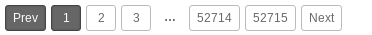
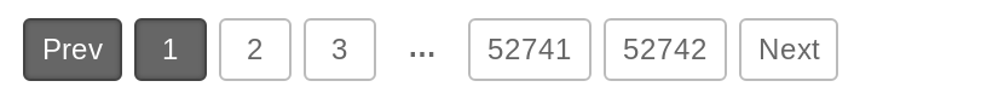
- 52714
+ 52741

- 52715
+ 52742
